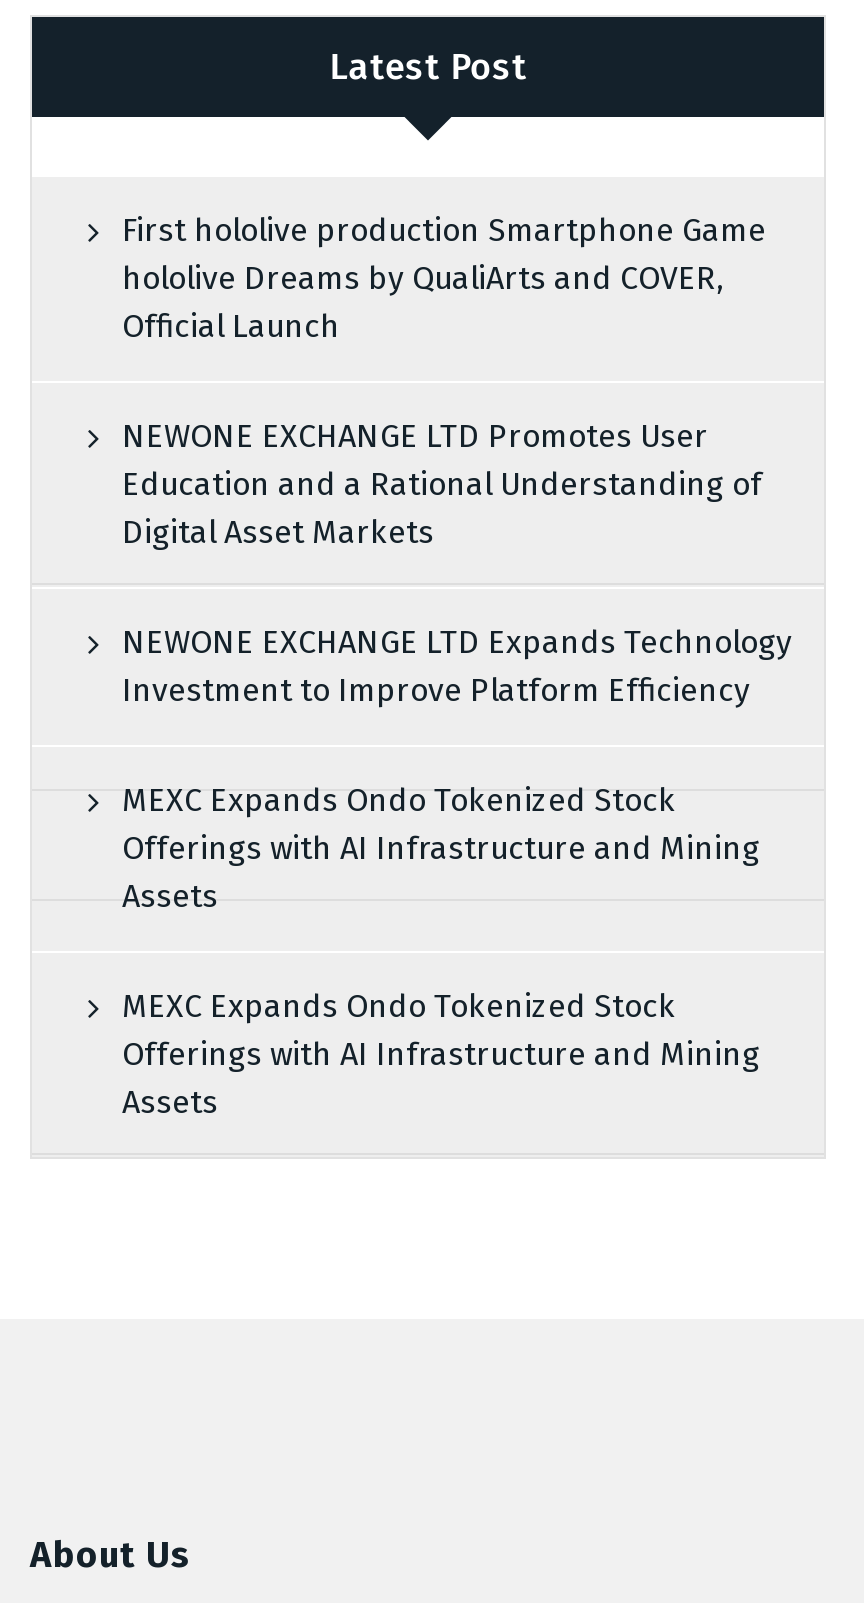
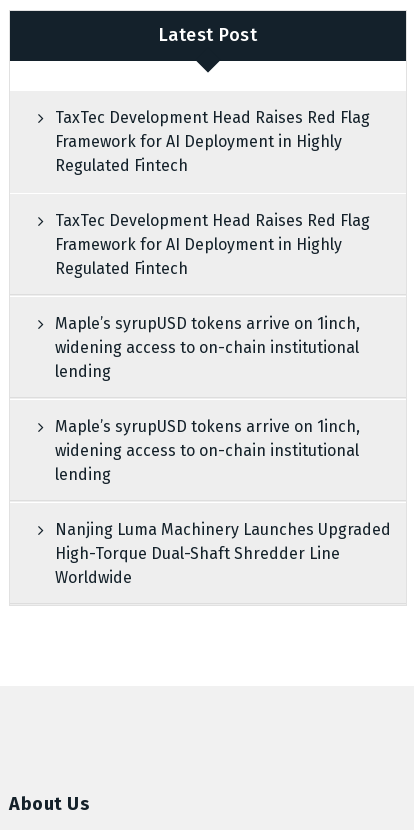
- First hololive production Smartphone Game
- hololive Dreams by QualiArts and COVER,
- Official Launch
+ TaxTec Development Head Raises Red Flag
+ Framework for AI Deployment in Highly
+ Regulated Fintech

- NEWONE EXCHANGE LTD Promotes User
- Education and a Rational Understanding of
- Digital Asset Markets
+ TaxTec Development Head Raises Red Flag
+ Framework for AI Deployment in Highly
+ Regulated Fintech

- NEWONE EXCHANGE LTD Expands Technology
- Investment to Improve Platform Efficiency
+ Maple’s syrupUSD tokens arrive on 1inch,
+ widening access to on-chain institutional
+ lending

- MEXC Expands Ondo Tokenized Stock
- Offerings with AI Infrastructure and Mining
- Assets
+ Maple’s syrupUSD tokens arrive on 1inch,
+ widening access to on-chain institutional
+ lending

- MEXC Expands Ondo Tokenized Stock
- Offerings with AI Infrastructure and Mining
- Assets
+ Nanjing Luma Machinery Launches Upgraded
+ High-Torque Dual-Shaft Shredder Line
+ Worldwide
